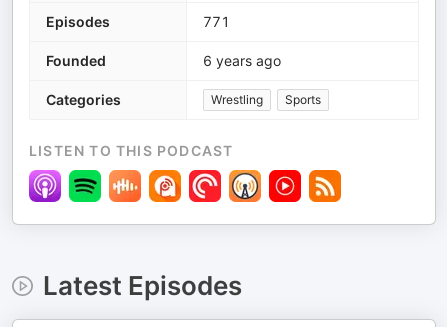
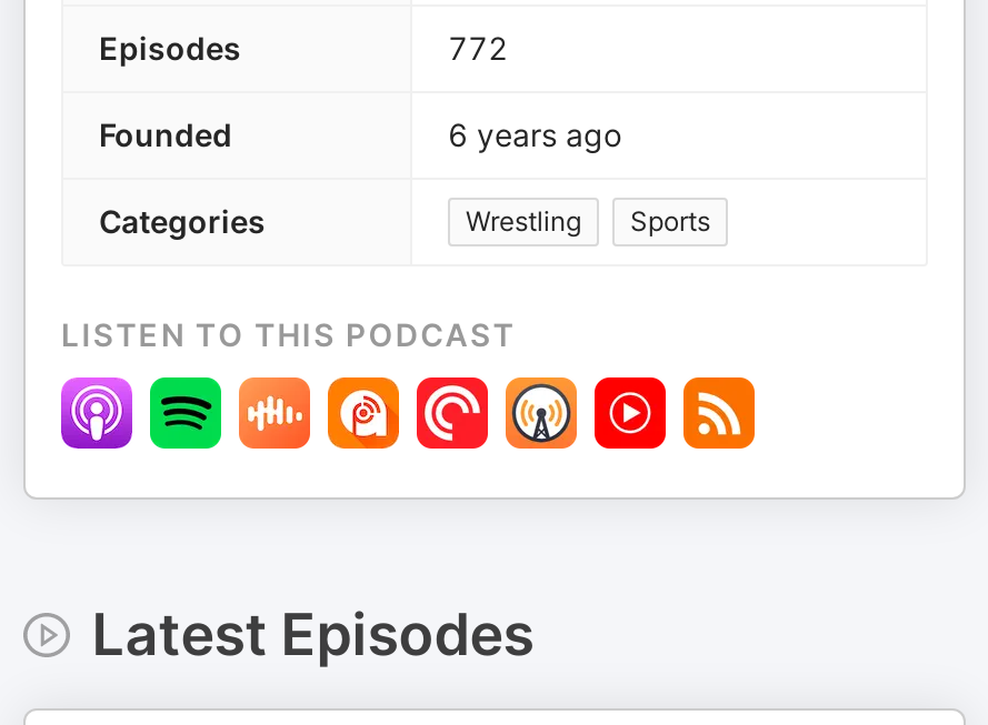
- 771
+ 772
